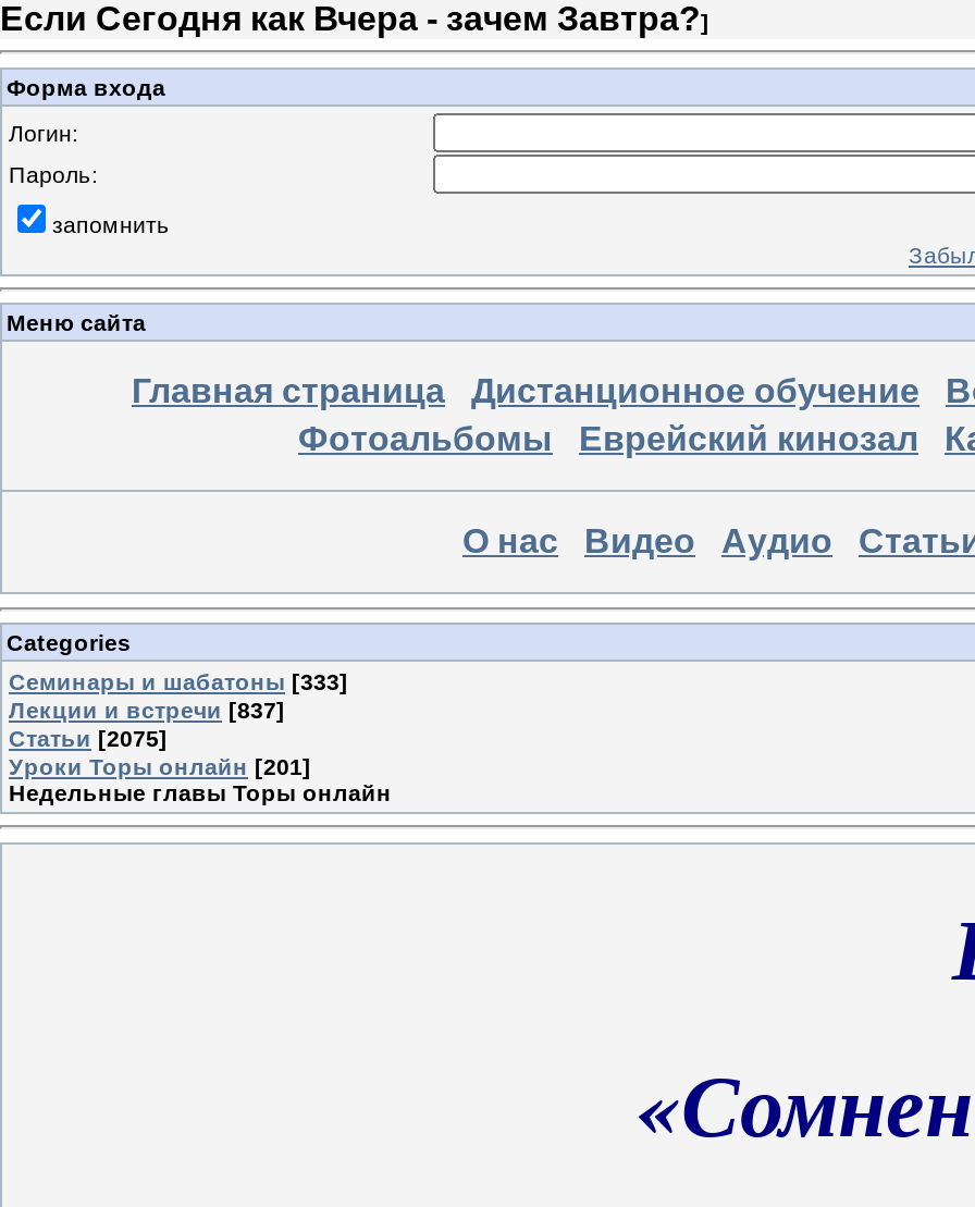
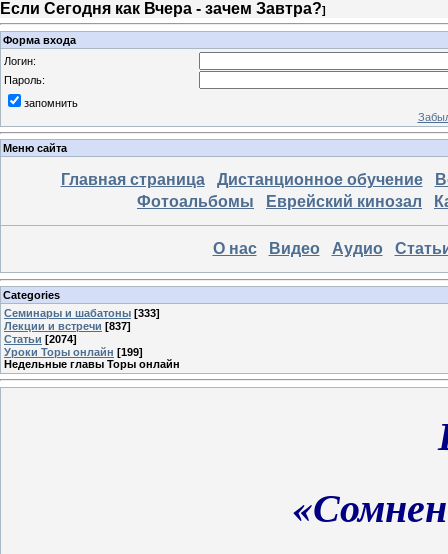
- Статьи [2075]
+ Статьи [2074]

- Уроки Торы онлайн [201]
+ Уроки Торы онлайн [199]
